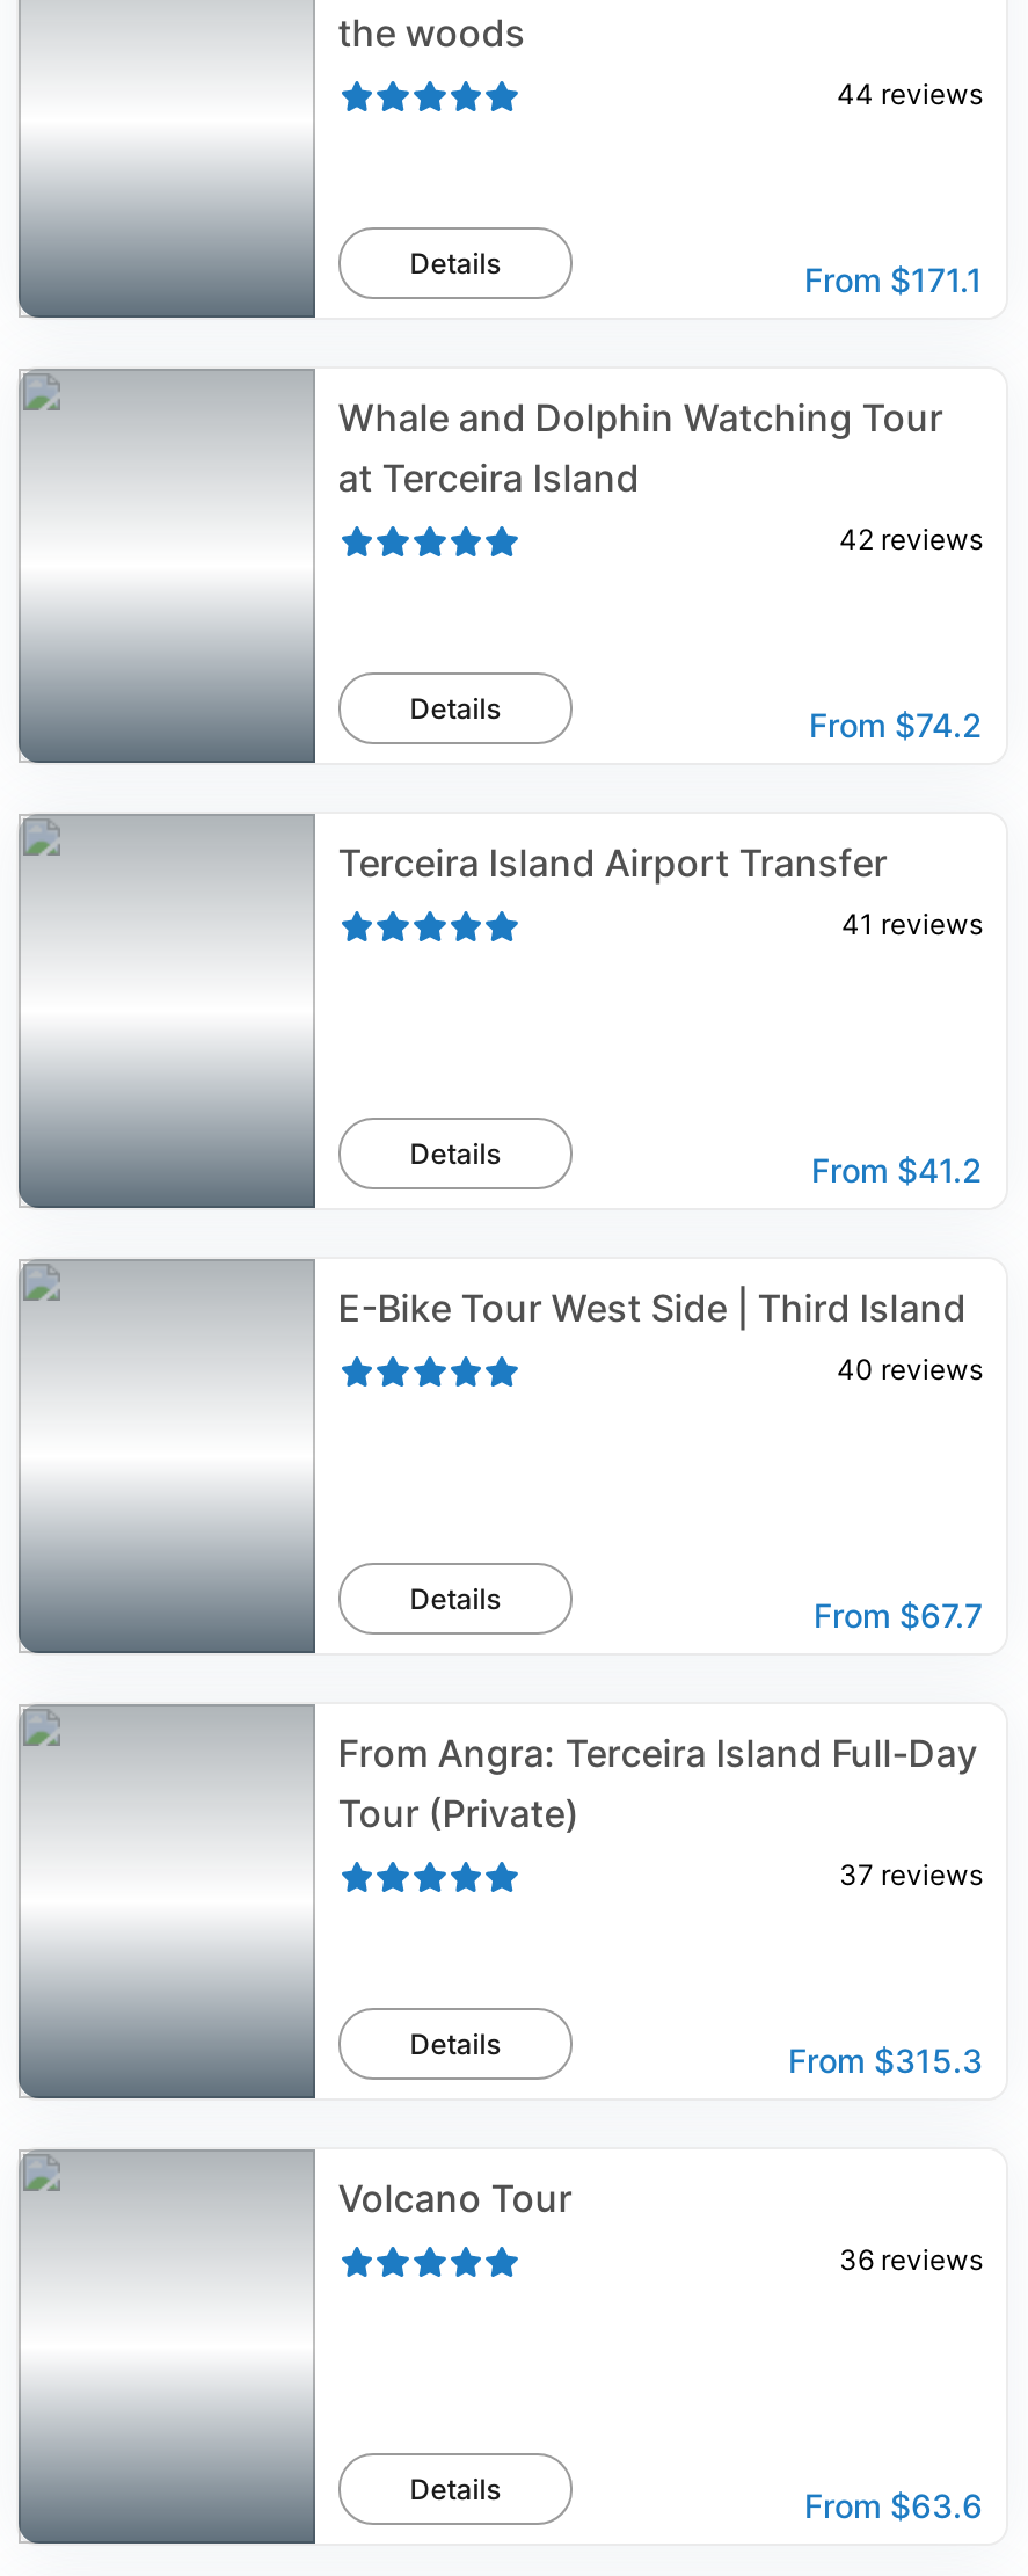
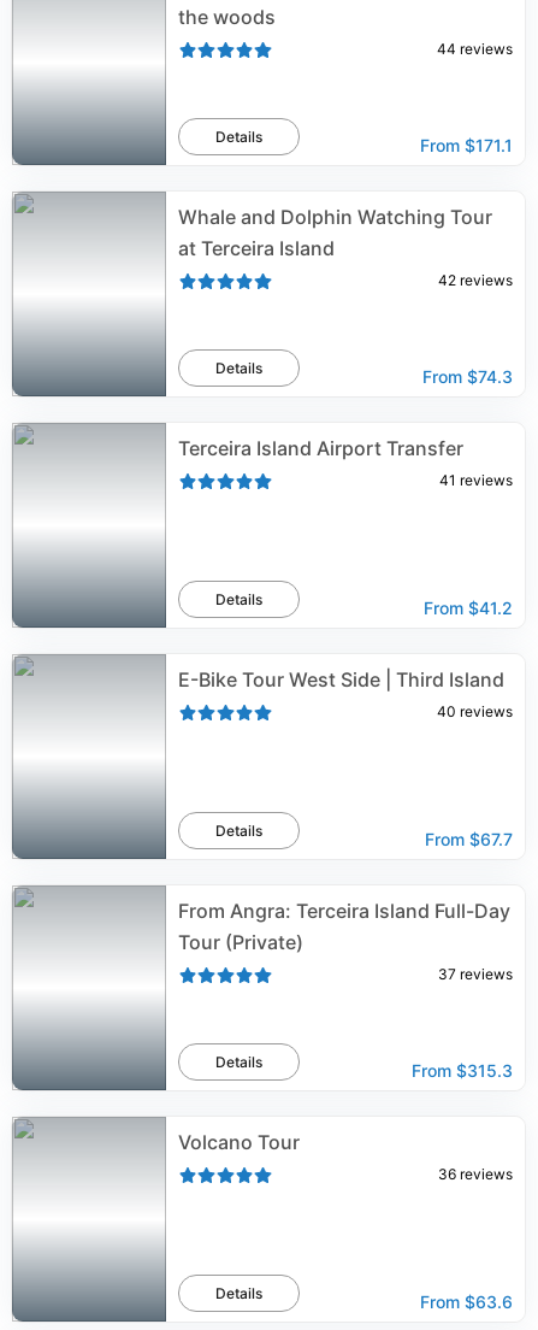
- From $74.2
+ From $74.3
